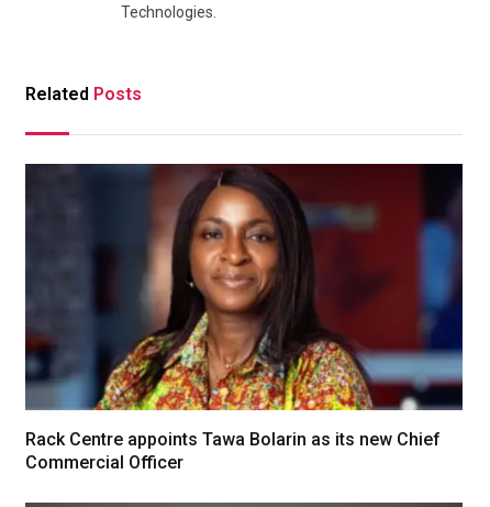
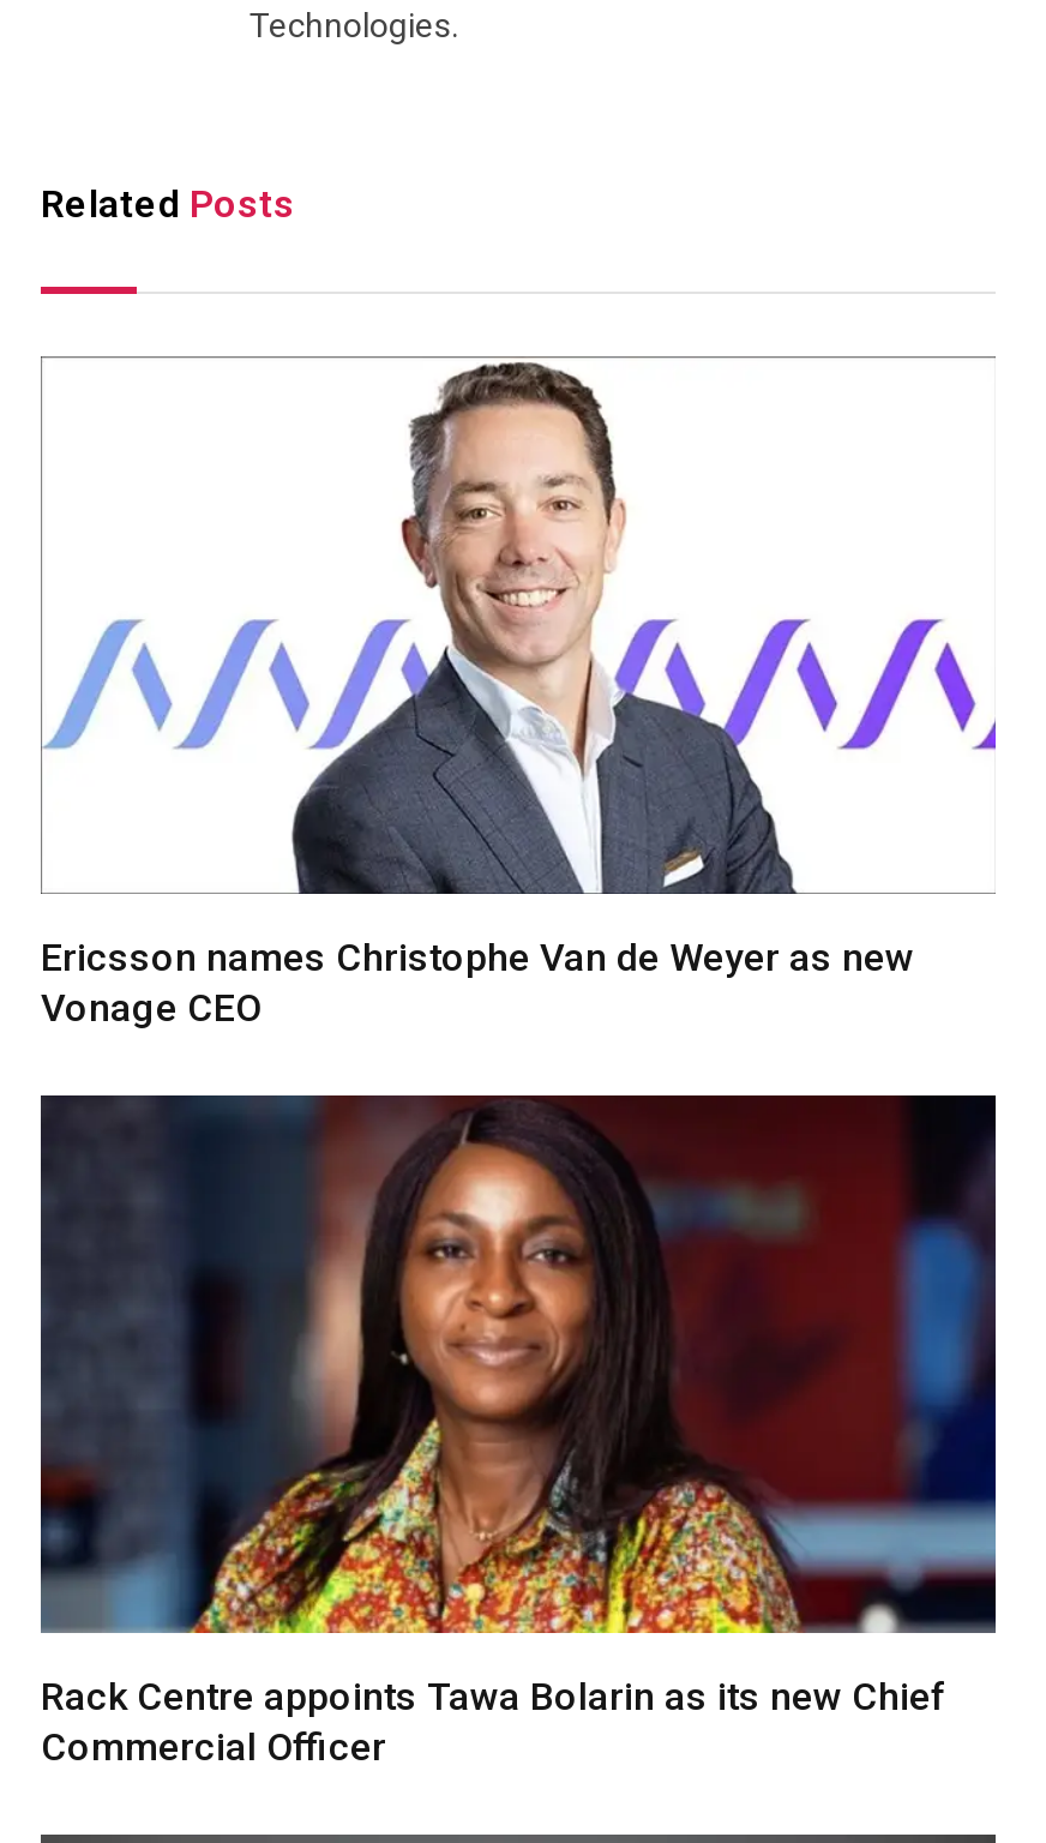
+ [image]
+ Ericsson names Christophe Van de Weyer as new
+ Vonage CEO
